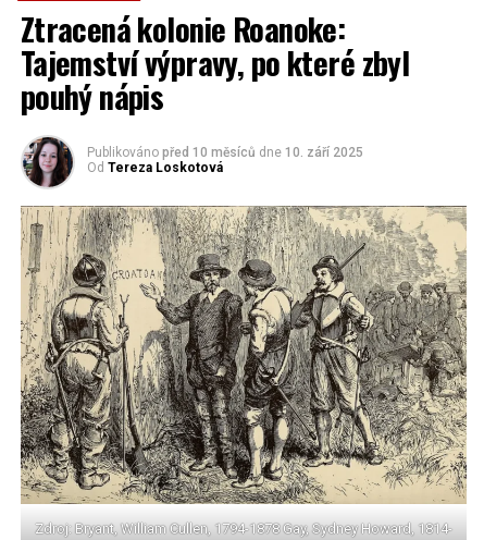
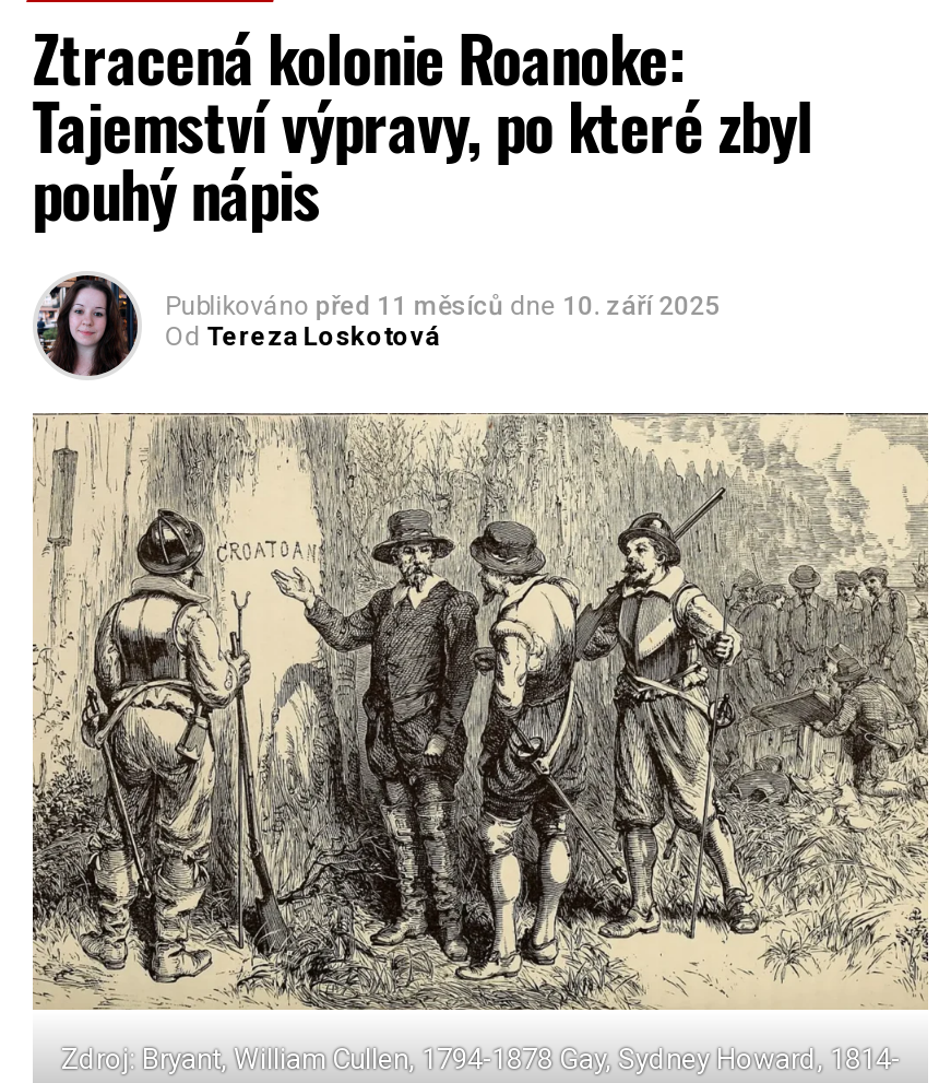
- Publikováno před 10 měsíců dne 10. září 2025
+ Publikováno před 11 měsíců dne 10. září 2025
